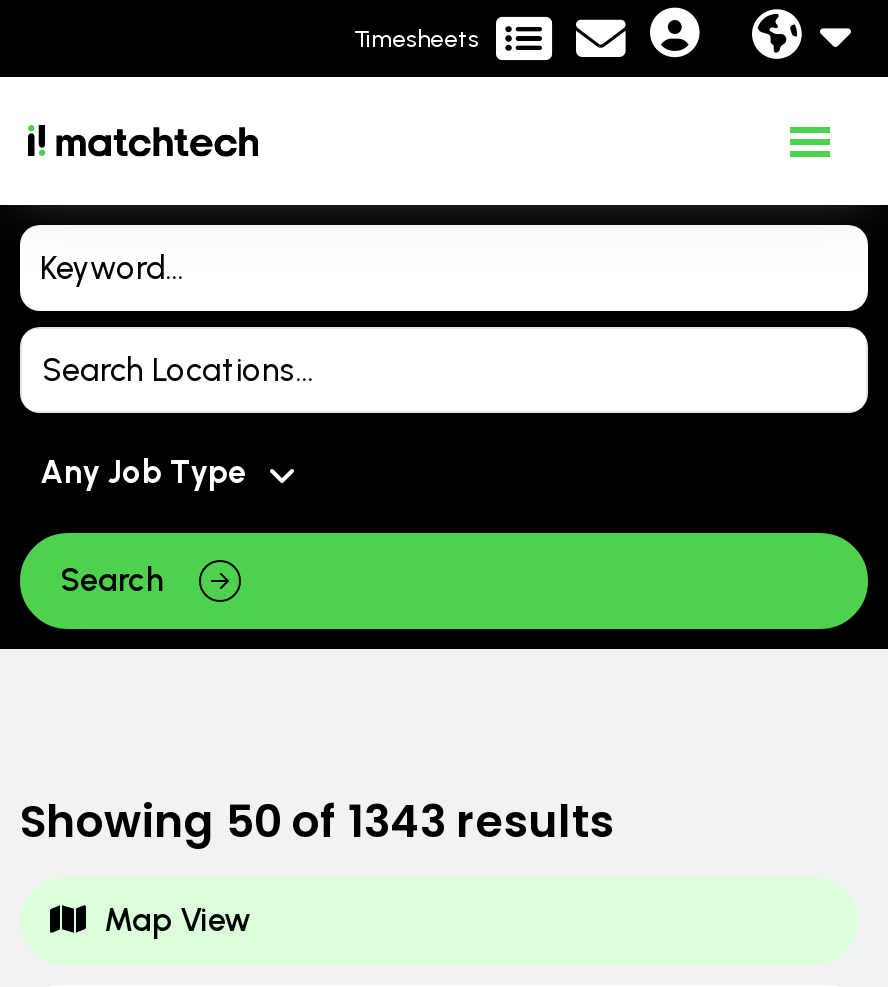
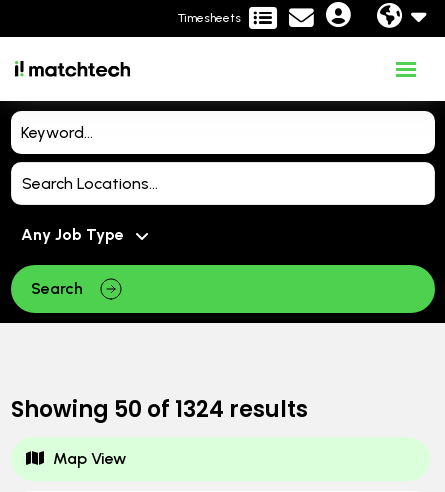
- Showing 50 of 1343 results
+ Showing 50 of 1324 results
